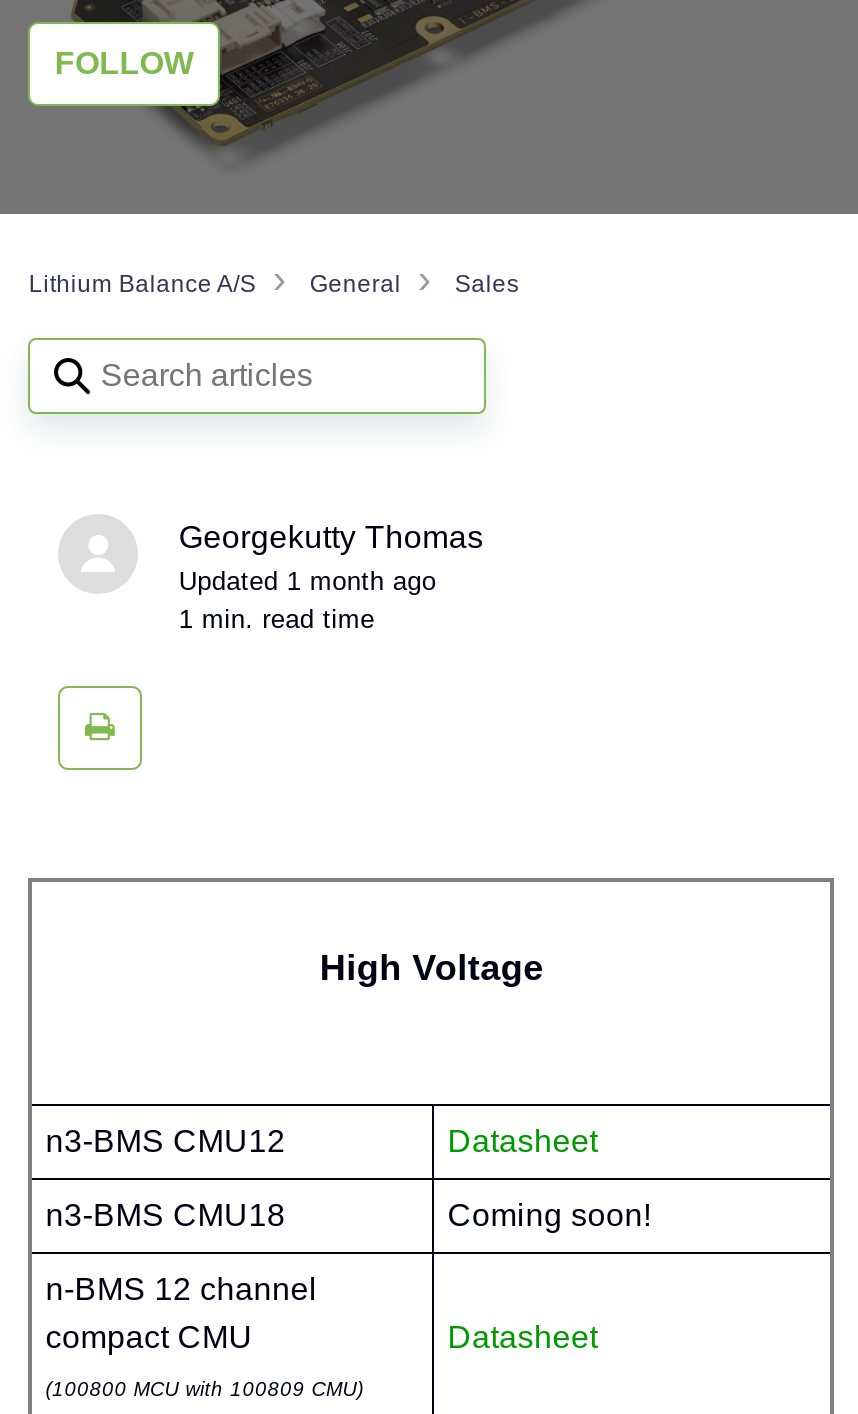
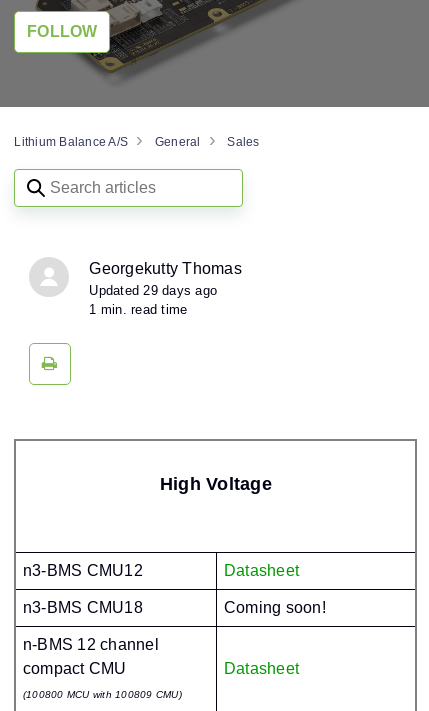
- Updated 1 month ago
+ Updated 29 days ago
